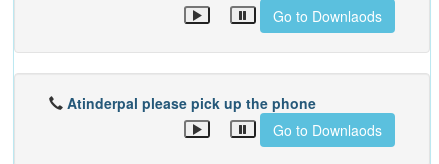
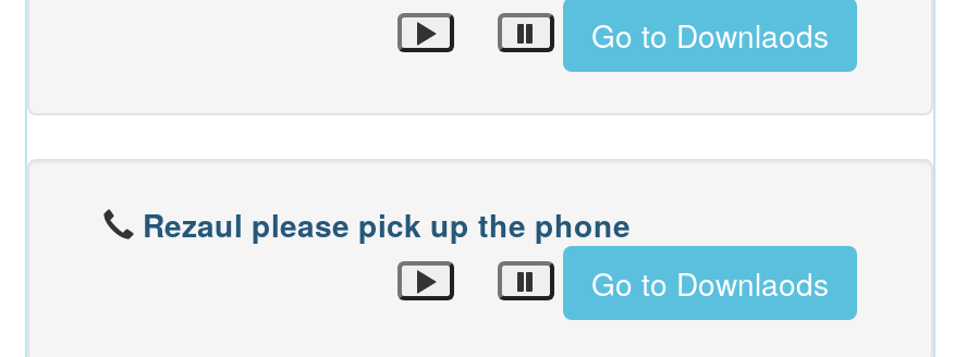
- Atinderpal please pick up the phone
+ Rezaul please pick up the phone
